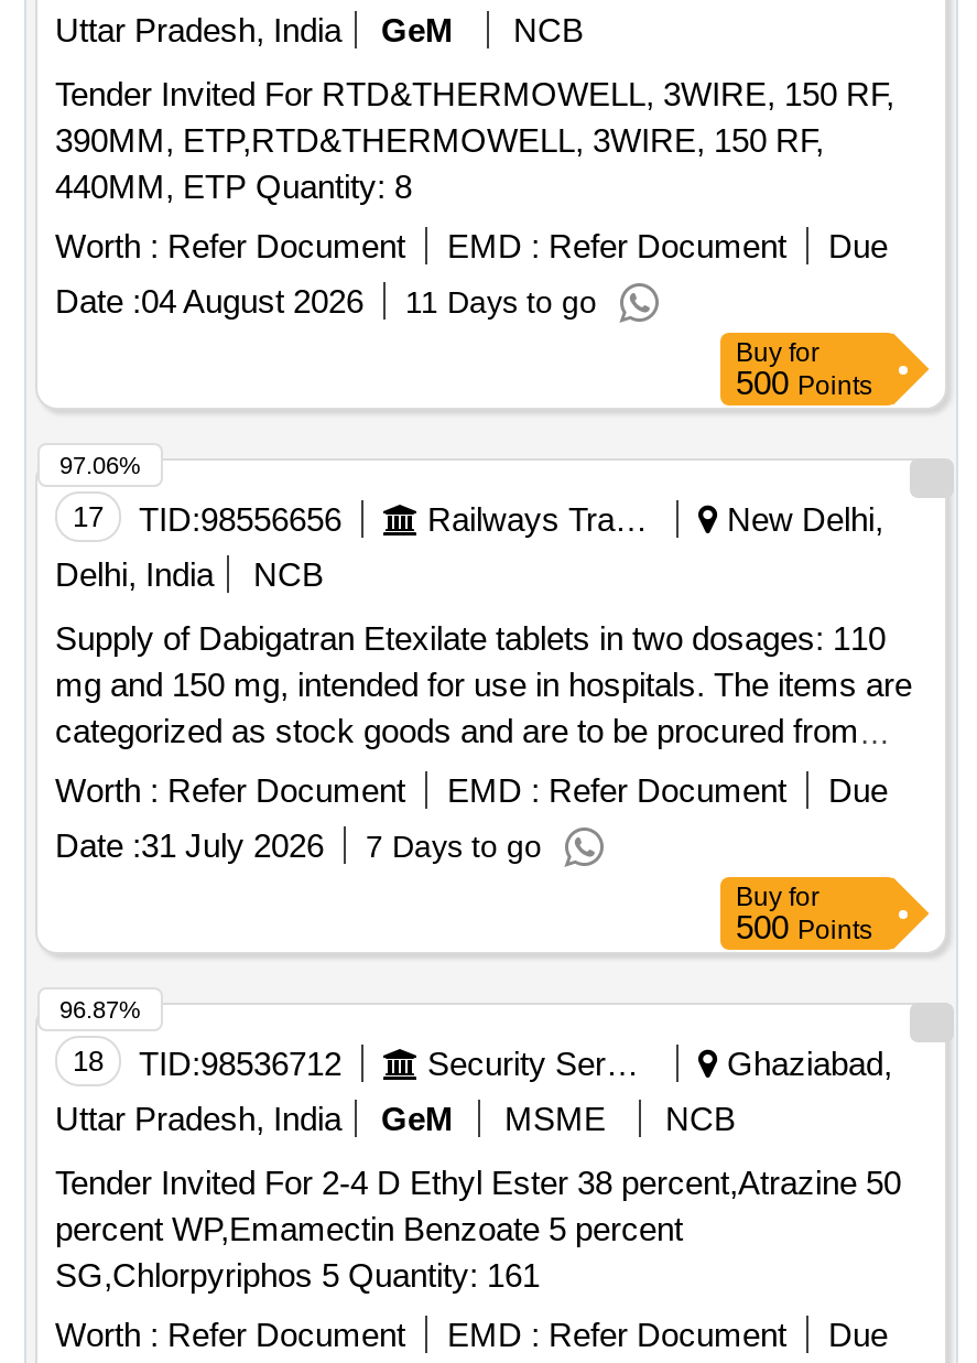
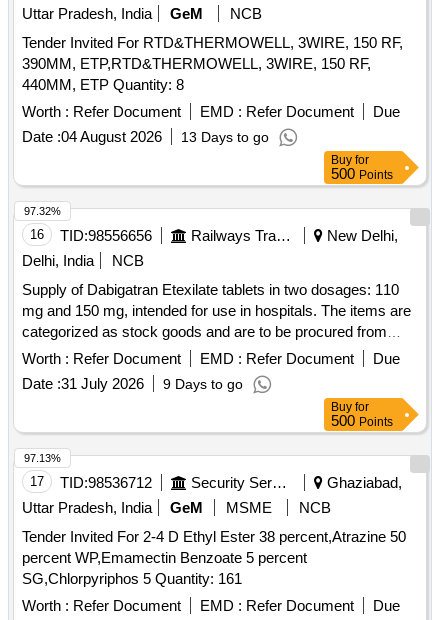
- Date : 04 August 2026 11 Days to go
+ Date : 04 August 2026 13 Days to go

- 97.06%
+ 97.32%

- 17 TID:98556656
+ 16 TID:98556656

- Date : 31 July 2026 7 Days to go
+ Date : 31 July 2026 9 Days to go

- 96.87%
+ 97.13%

- 18 TID:98536712
+ 17 TID:98536712
